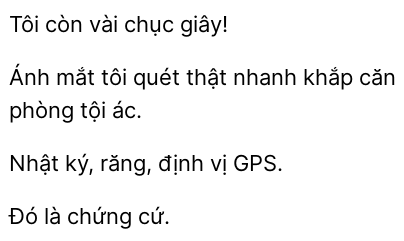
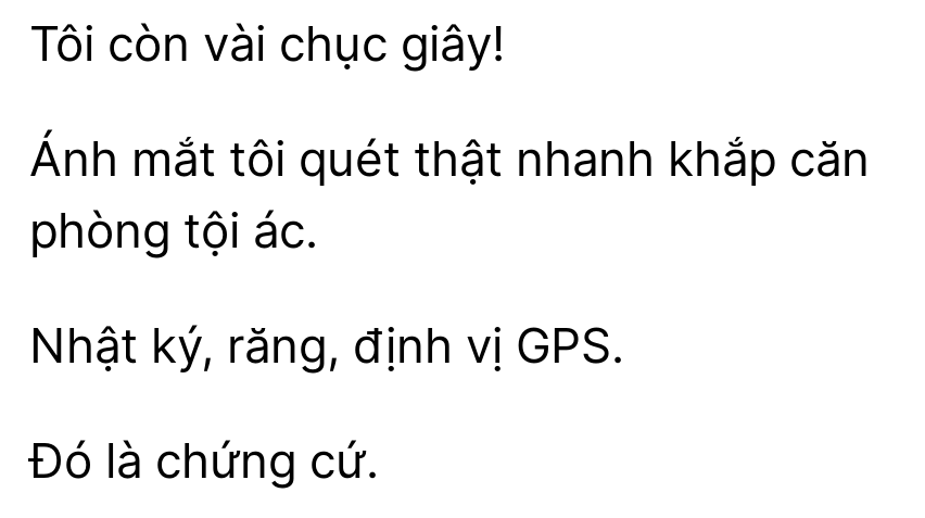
- Ánh mắt tôi
- thật nhanh khắp
- tội ác.
+ Ánh mắt tôi quét
+ khắp
+ phòng tội ác.

- ký, răng, định
+ Nhật
+ răng,
+ vị
